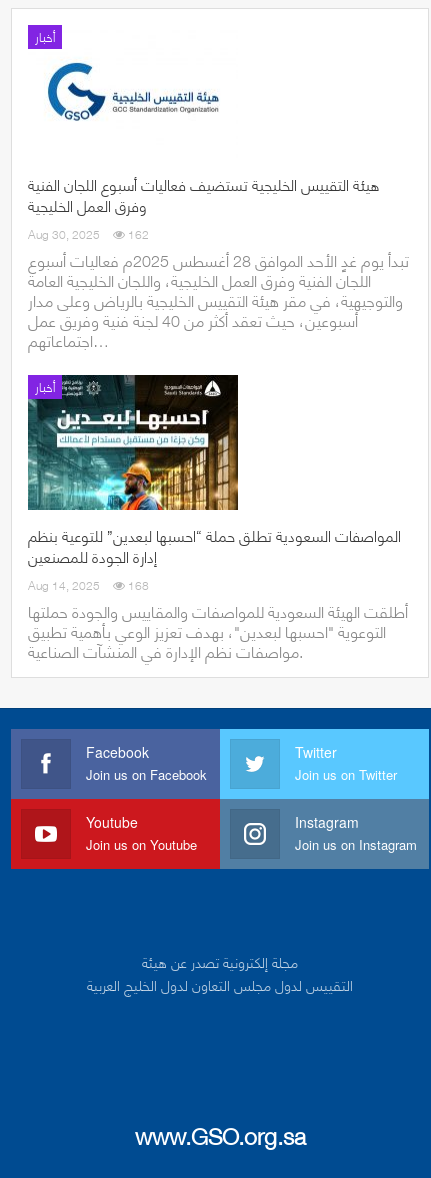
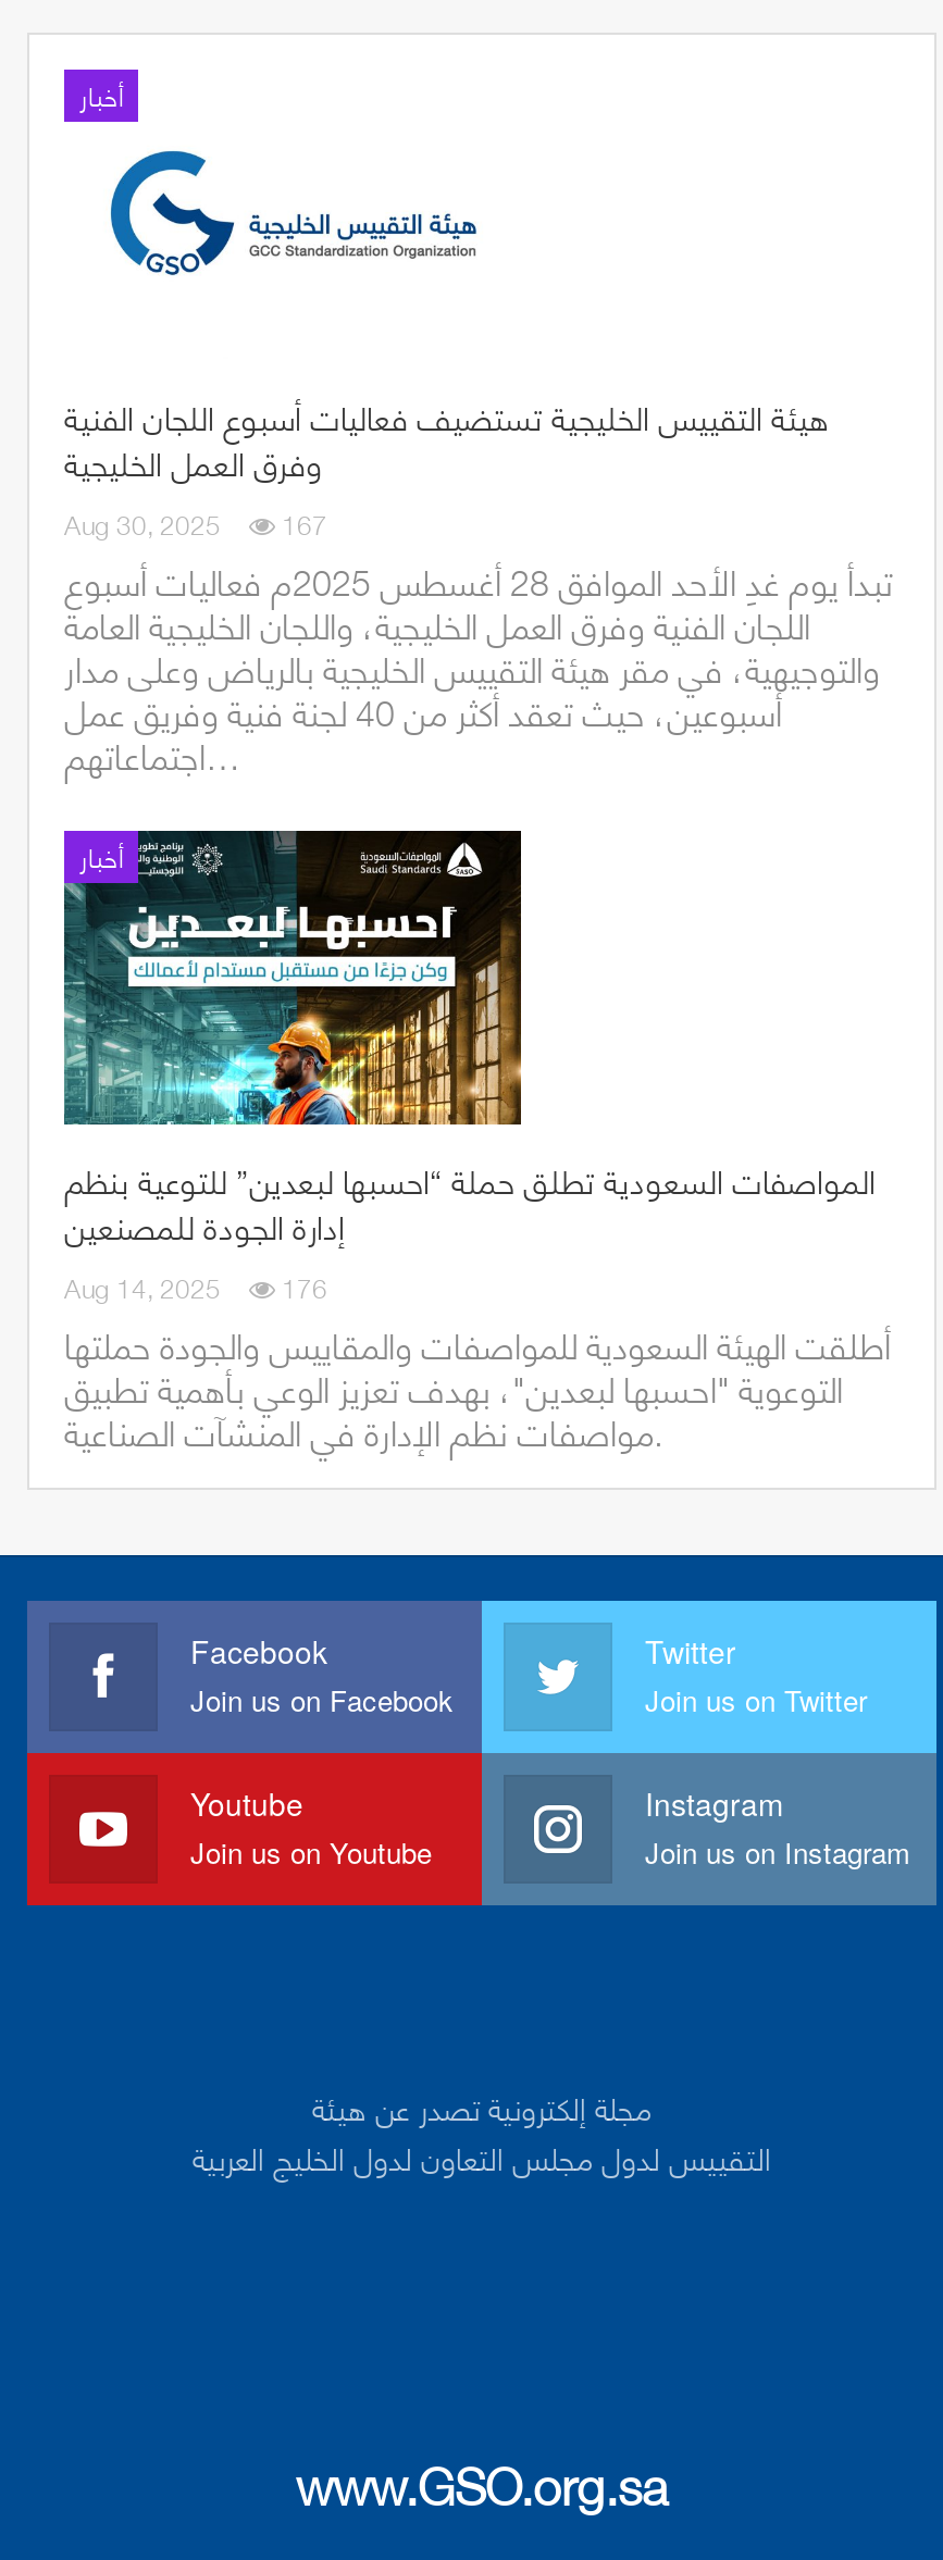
- Aug 30, 2025 162
+ Aug 30, 2025 167

- Aug 14, 2025 168
+ Aug 14, 2025 176
